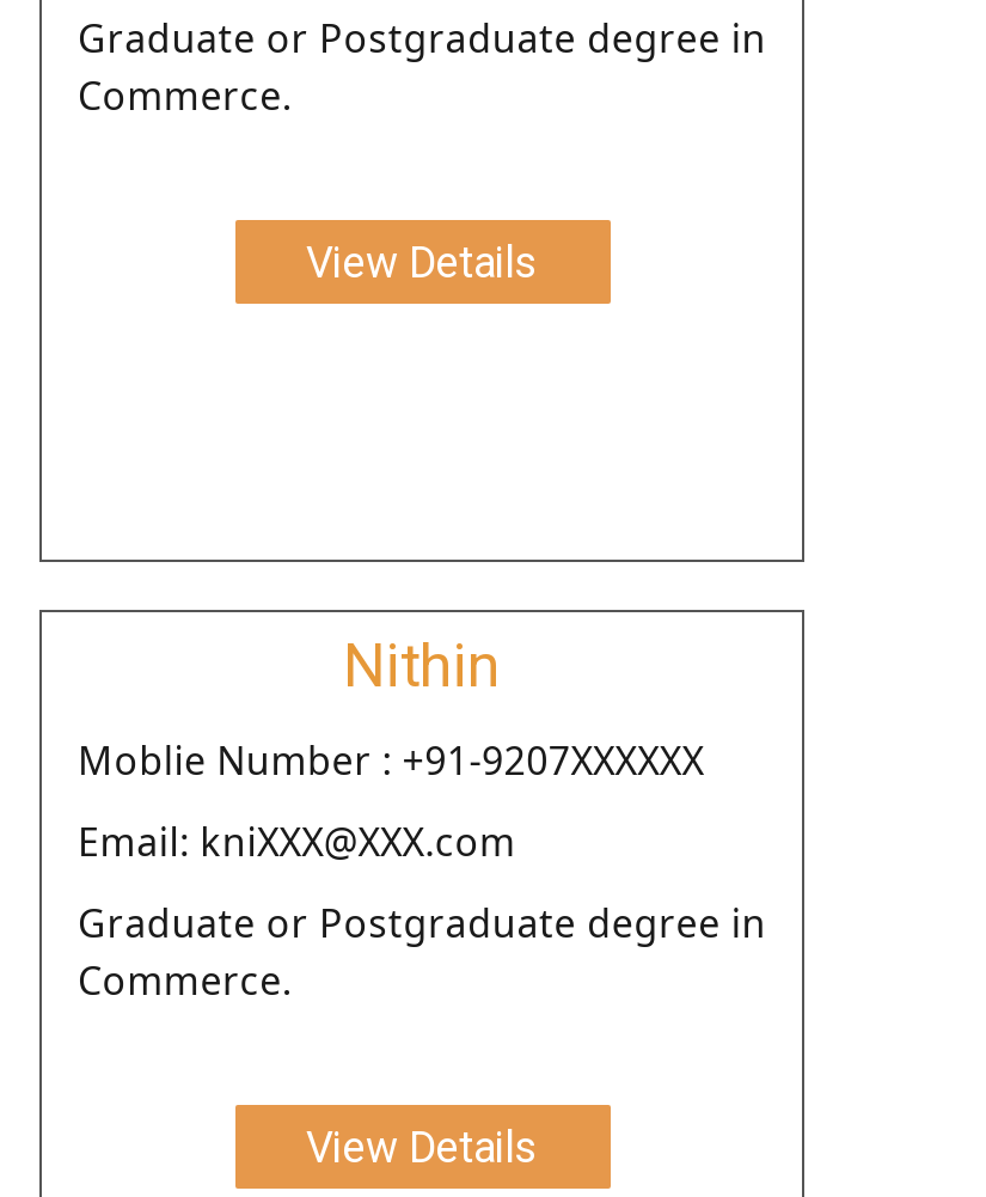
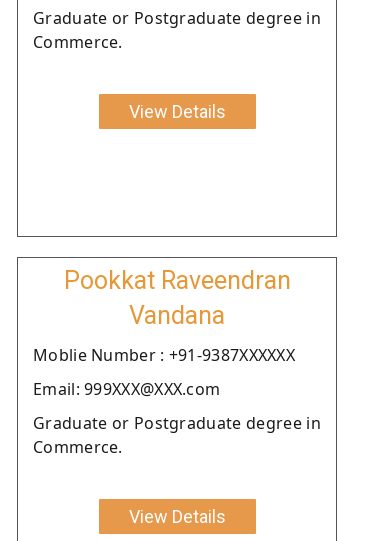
- Nithin
+ Pookkat Raveendran
+ Vandana

- Moblie Number : +91-9207XXXXXX
+ Moblie Number : +91-9387XXXXXX

- Email: kniXXX@XXX.com
+ Email: 999XXX@XXX.com
